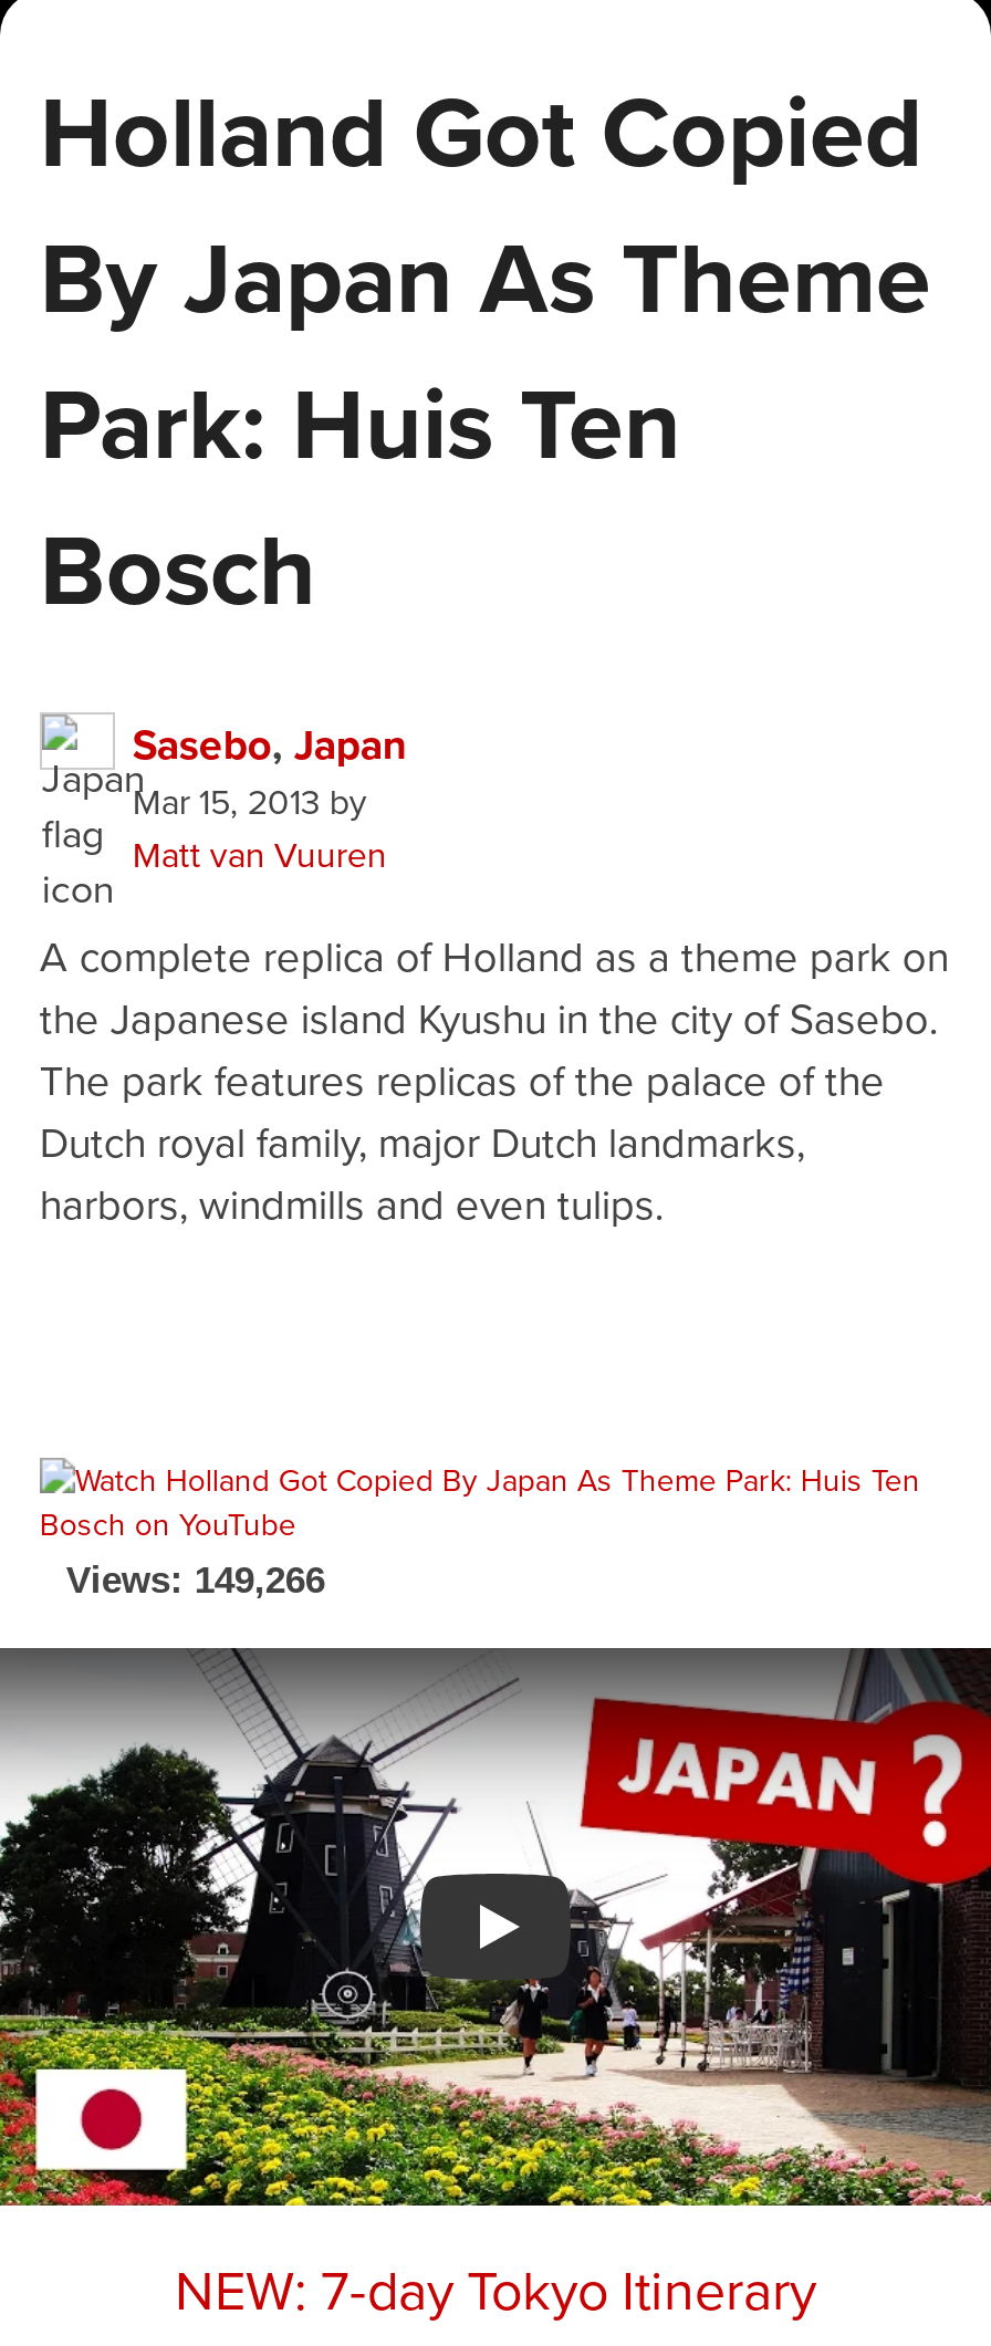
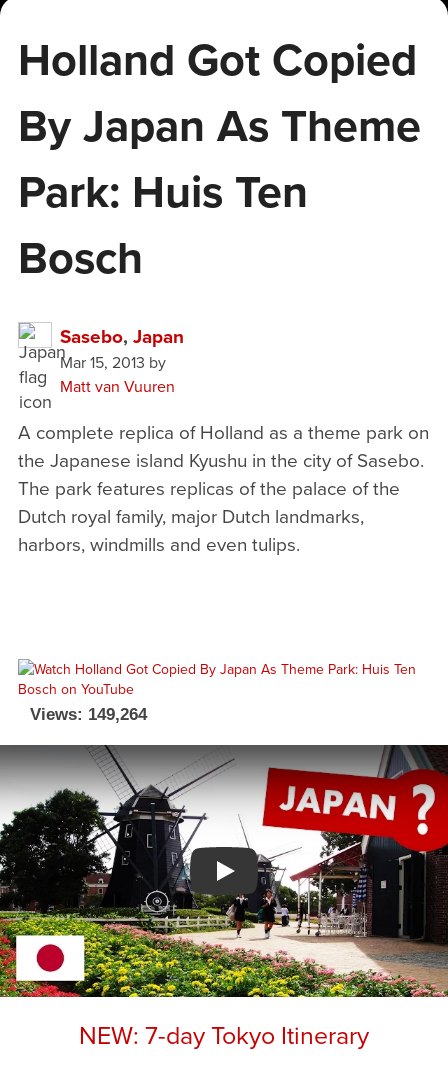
- Views: 149,266
+ Views: 149,264
